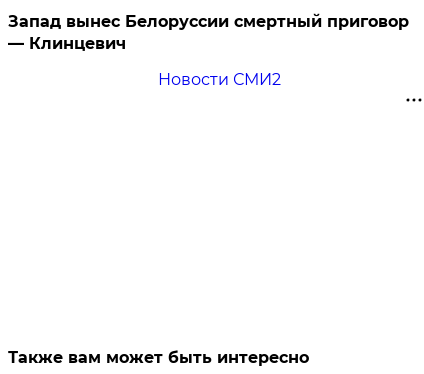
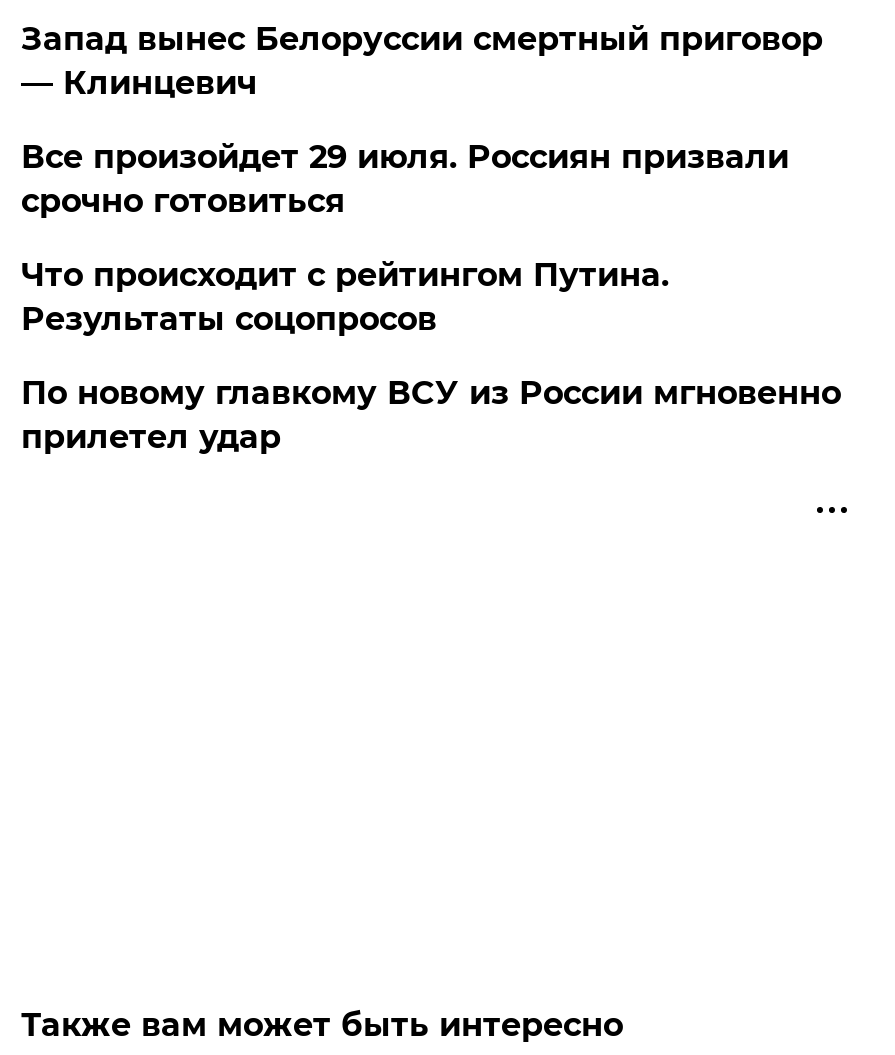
- Новости СМИ2
+ Все произойдет 29 июля. Россиян призвали
+ срочно готовиться
+ Что происходит с рейтингом Путина.
+ Результаты соцопросов
+ По новому главкому ВСУ из России мгновенно
+ прилетел удар
